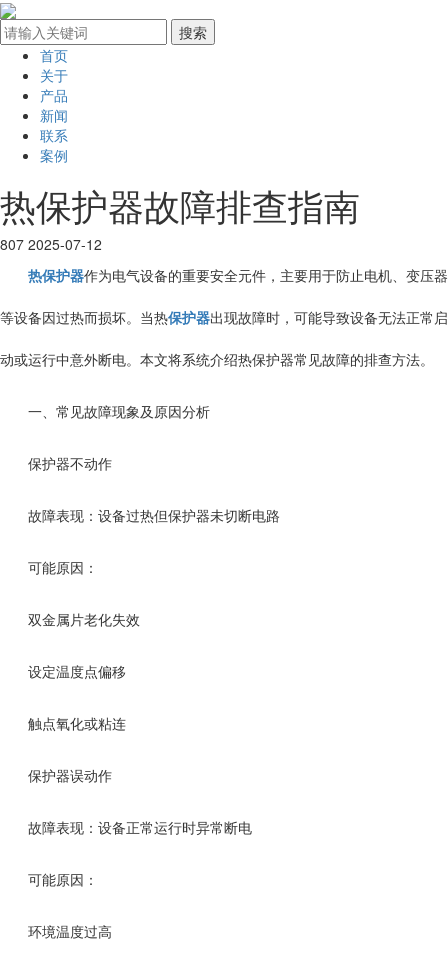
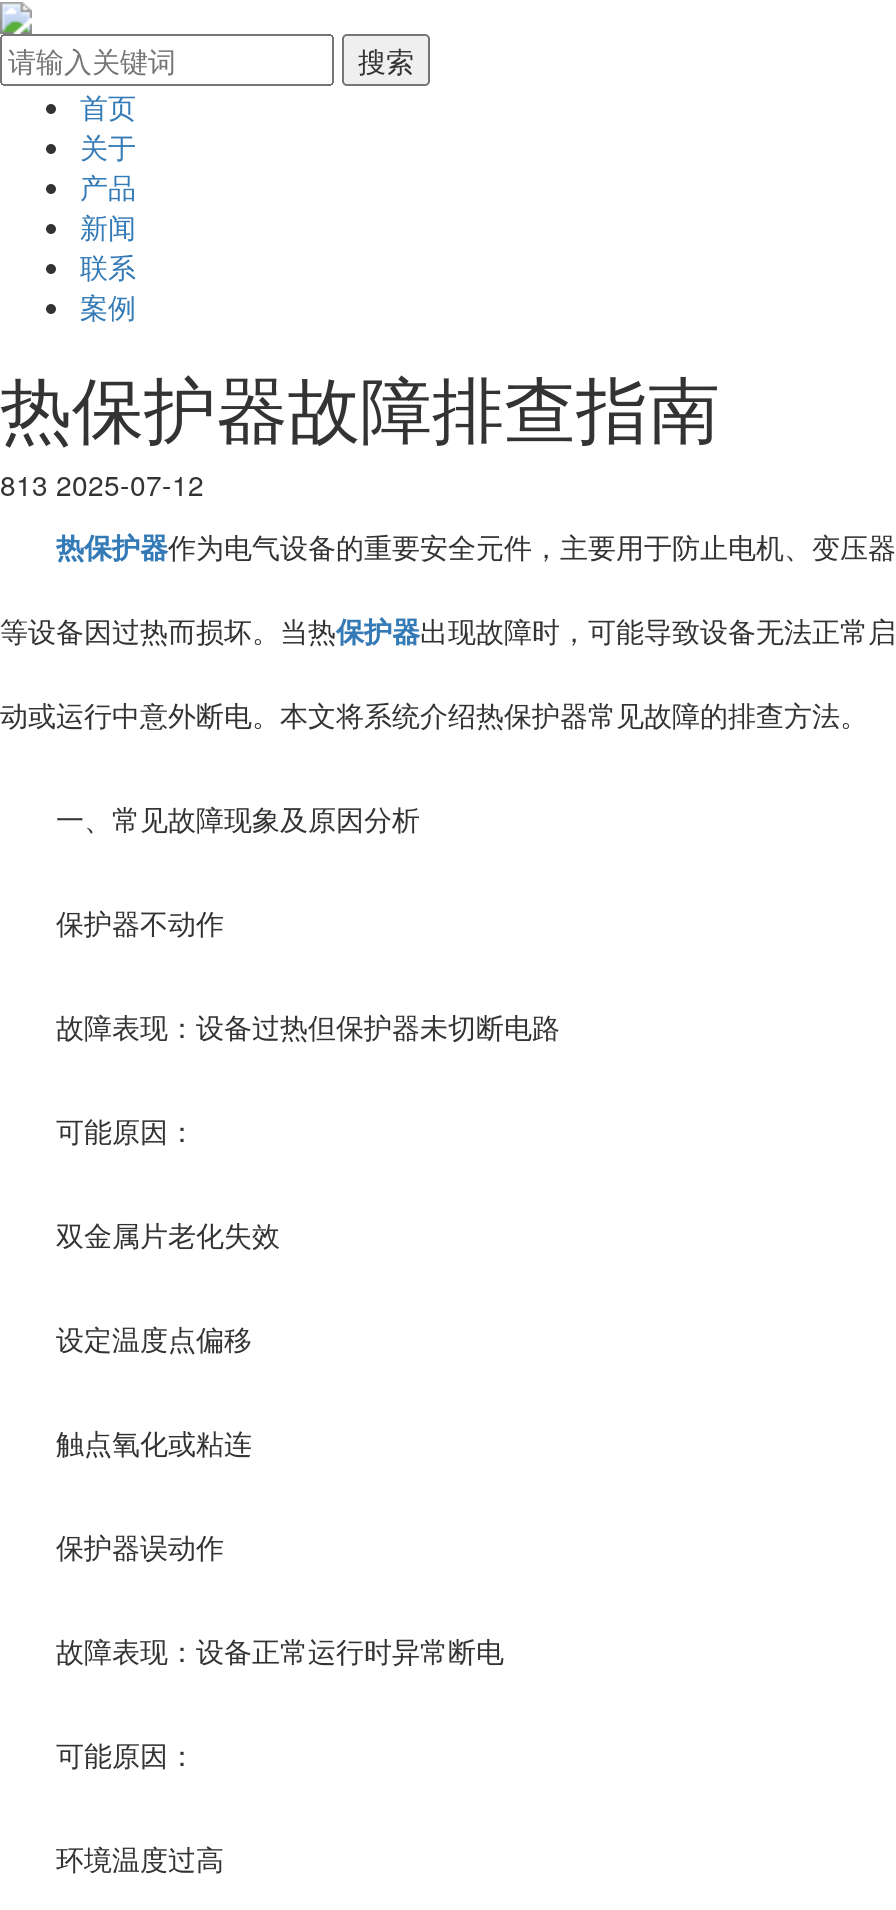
- 807 2025-07-12
+ 813 2025-07-12
